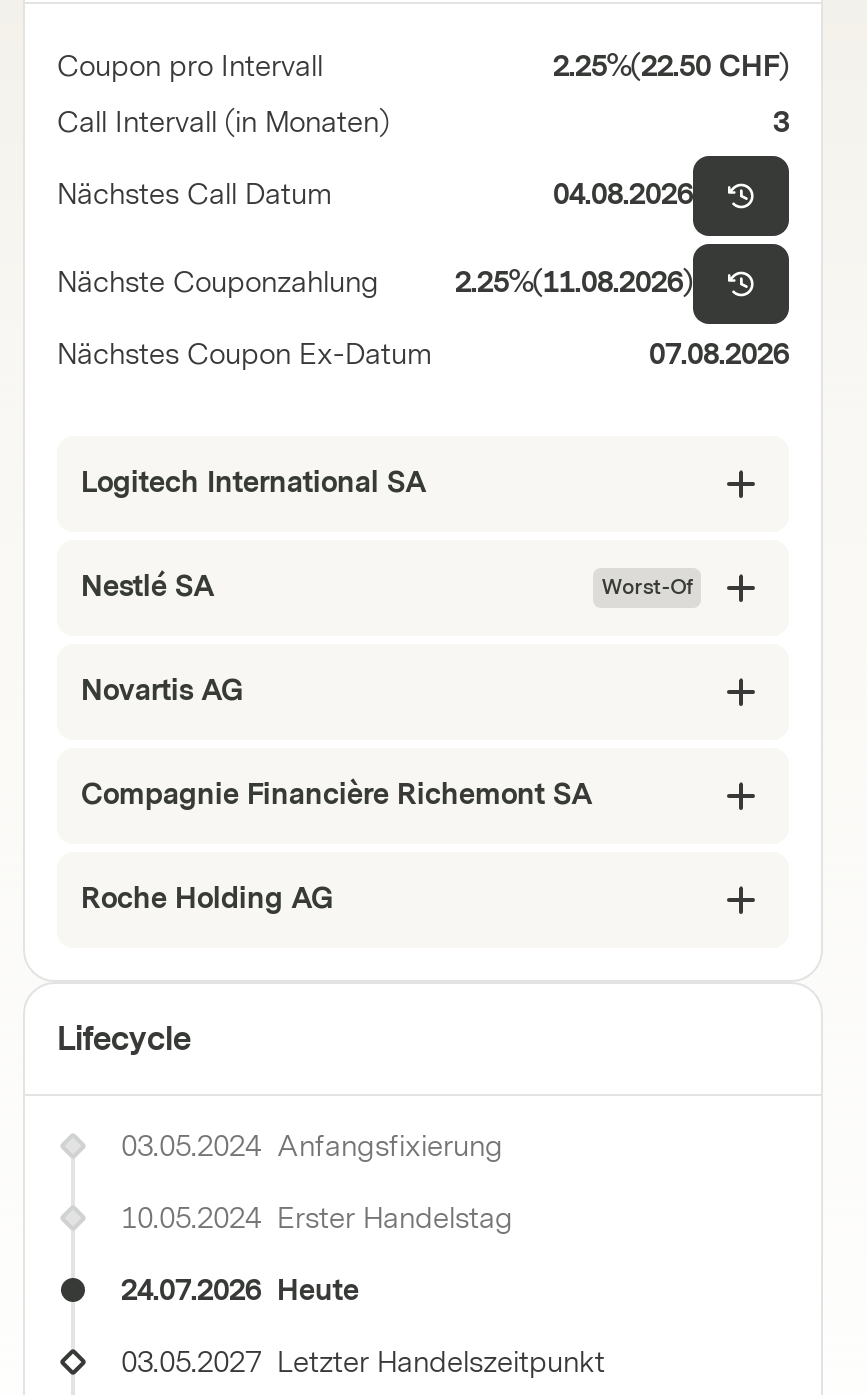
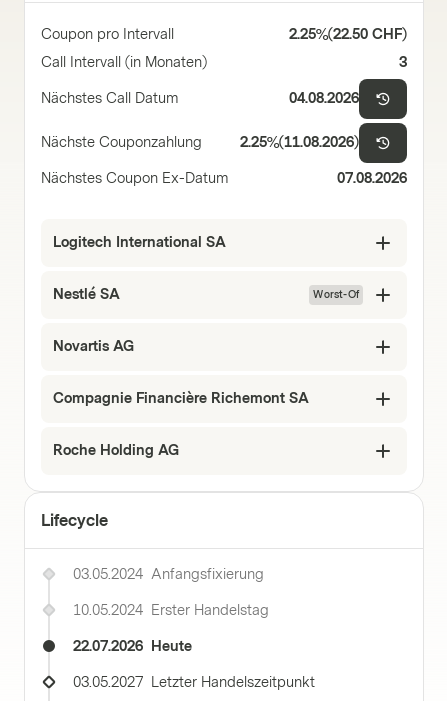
- 24.07.2026 Heute
+ 22.07.2026 Heute
